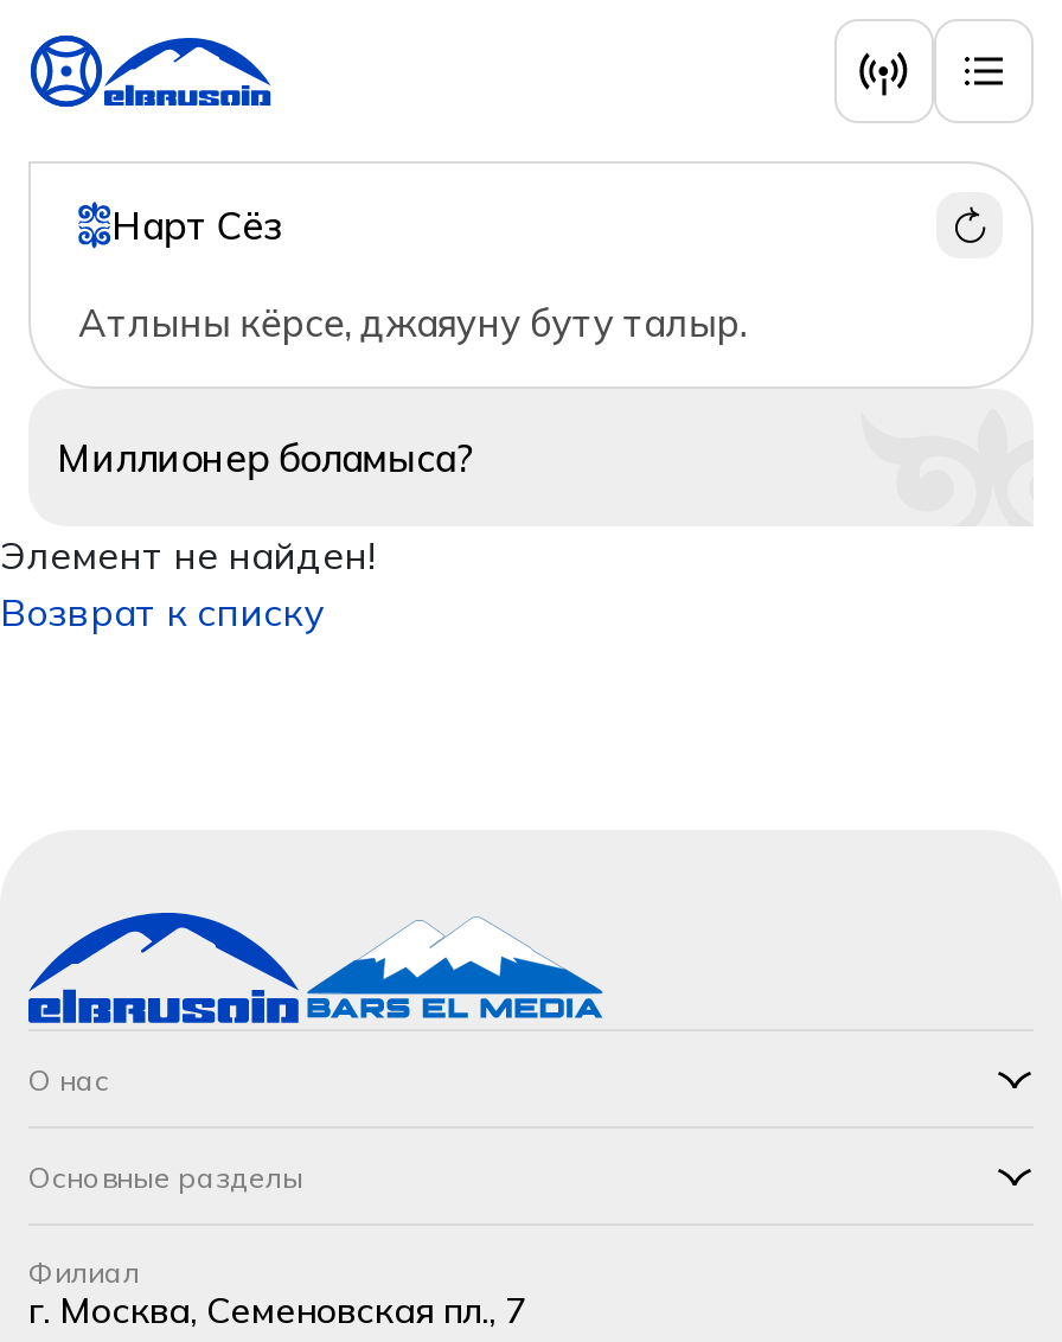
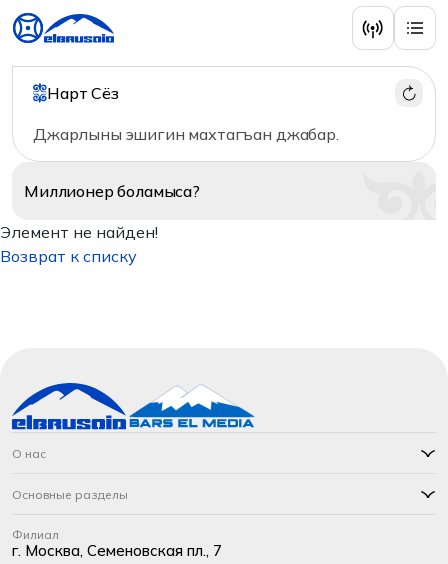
- Атлыны кёрсе, джаяуну буту талыр.
+ Джарлыны эшигин махтагъан джабар.
